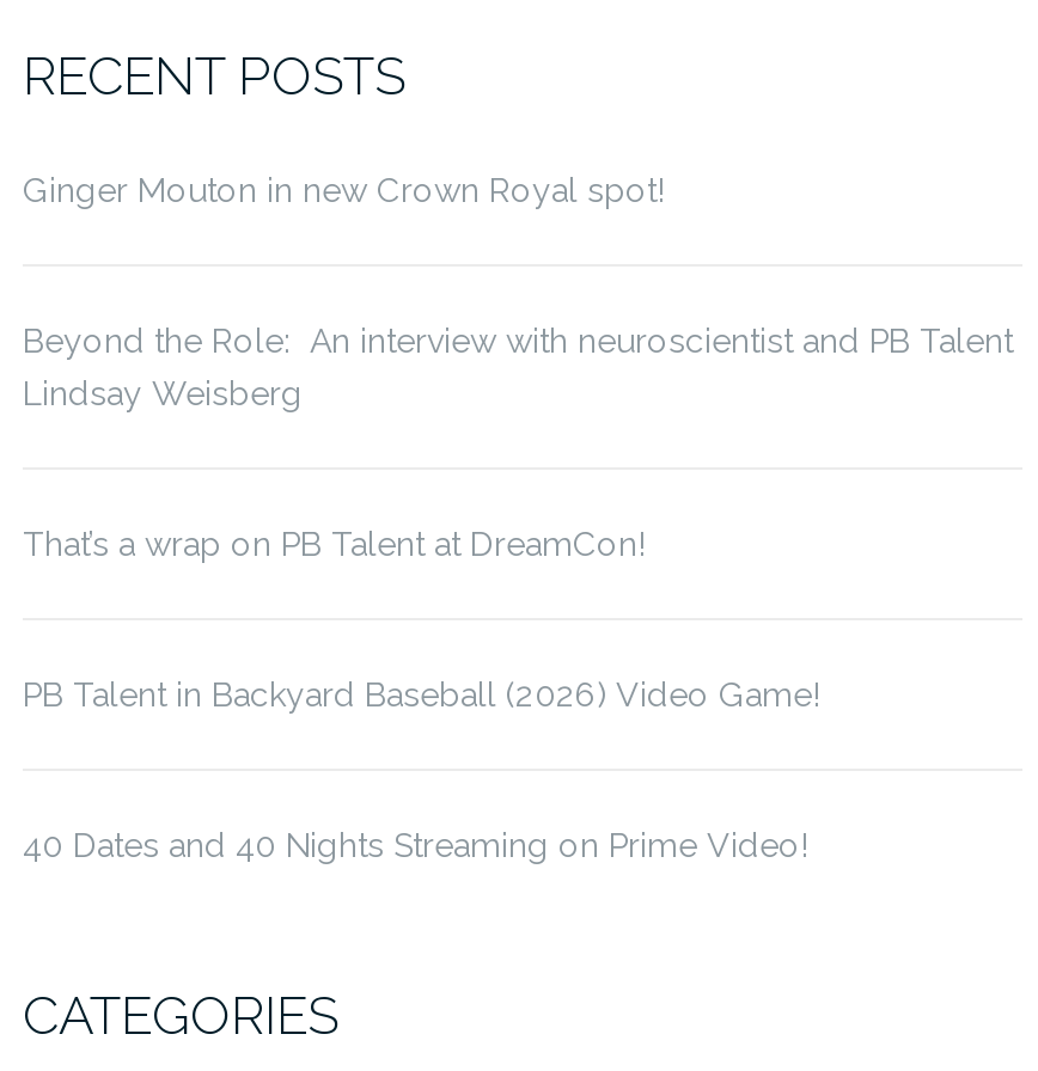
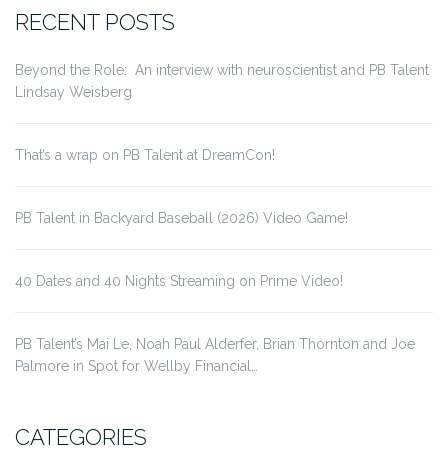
- Ginger Mouton in new Crown Royal spot!

moved up: Beyond the Role: An interview with neuroscientist and PB Talent | Lindsay Weisberg | That’s a wrap on PB Talent at DreamCon! | PB Talent in Backyard Baseball (2026) Video Game! | 40 Dates and 40 Nights Streaming on Prime Video!

+ PB Talent’s Mai Le, Noah Paul Alderfer, Brian Thornton and Joe
+ Palmore in Spot for Wellby Financial…
